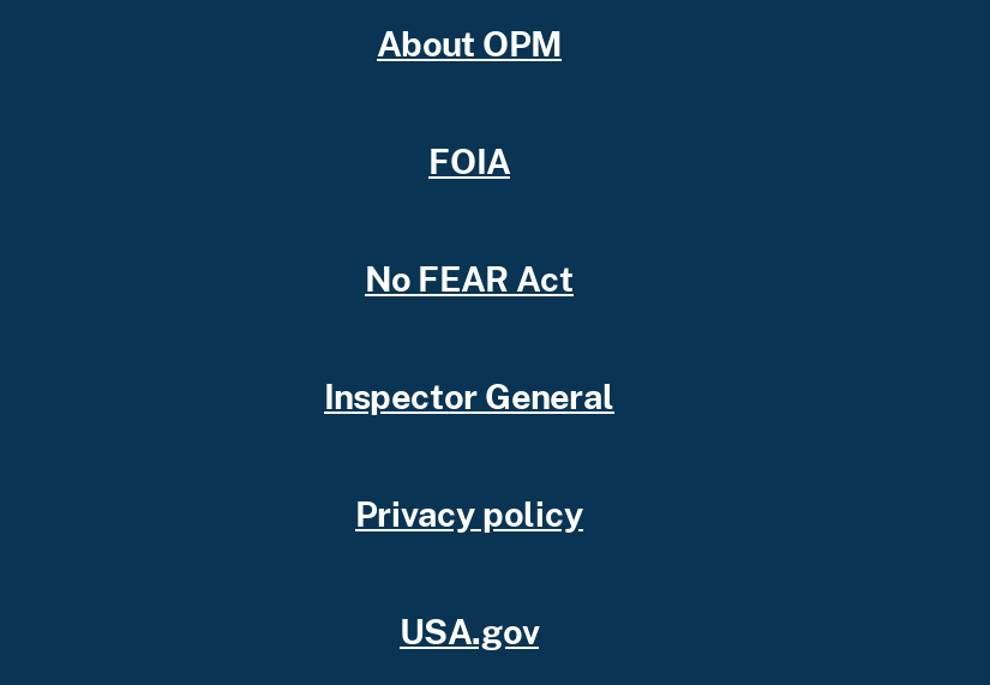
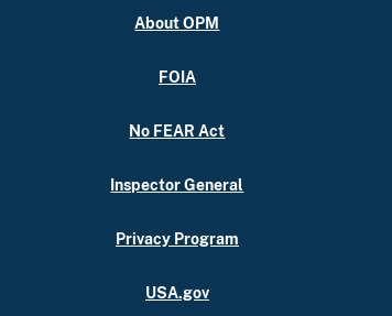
- Privacy policy
+ Privacy Program
